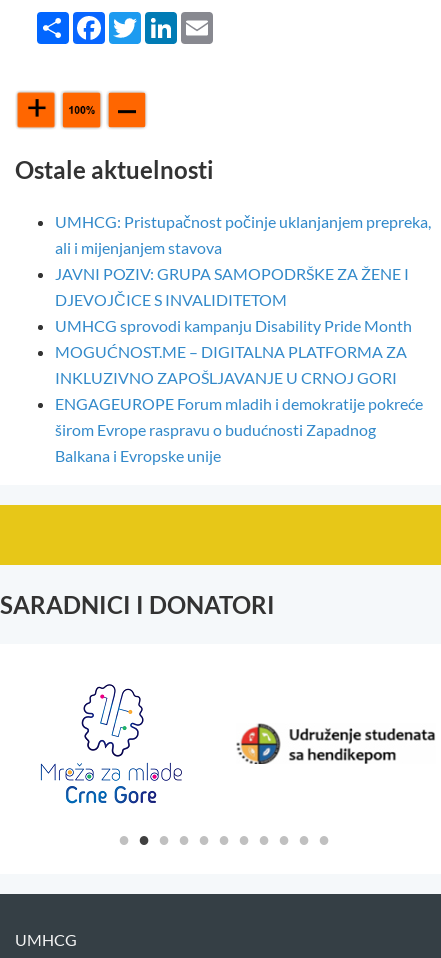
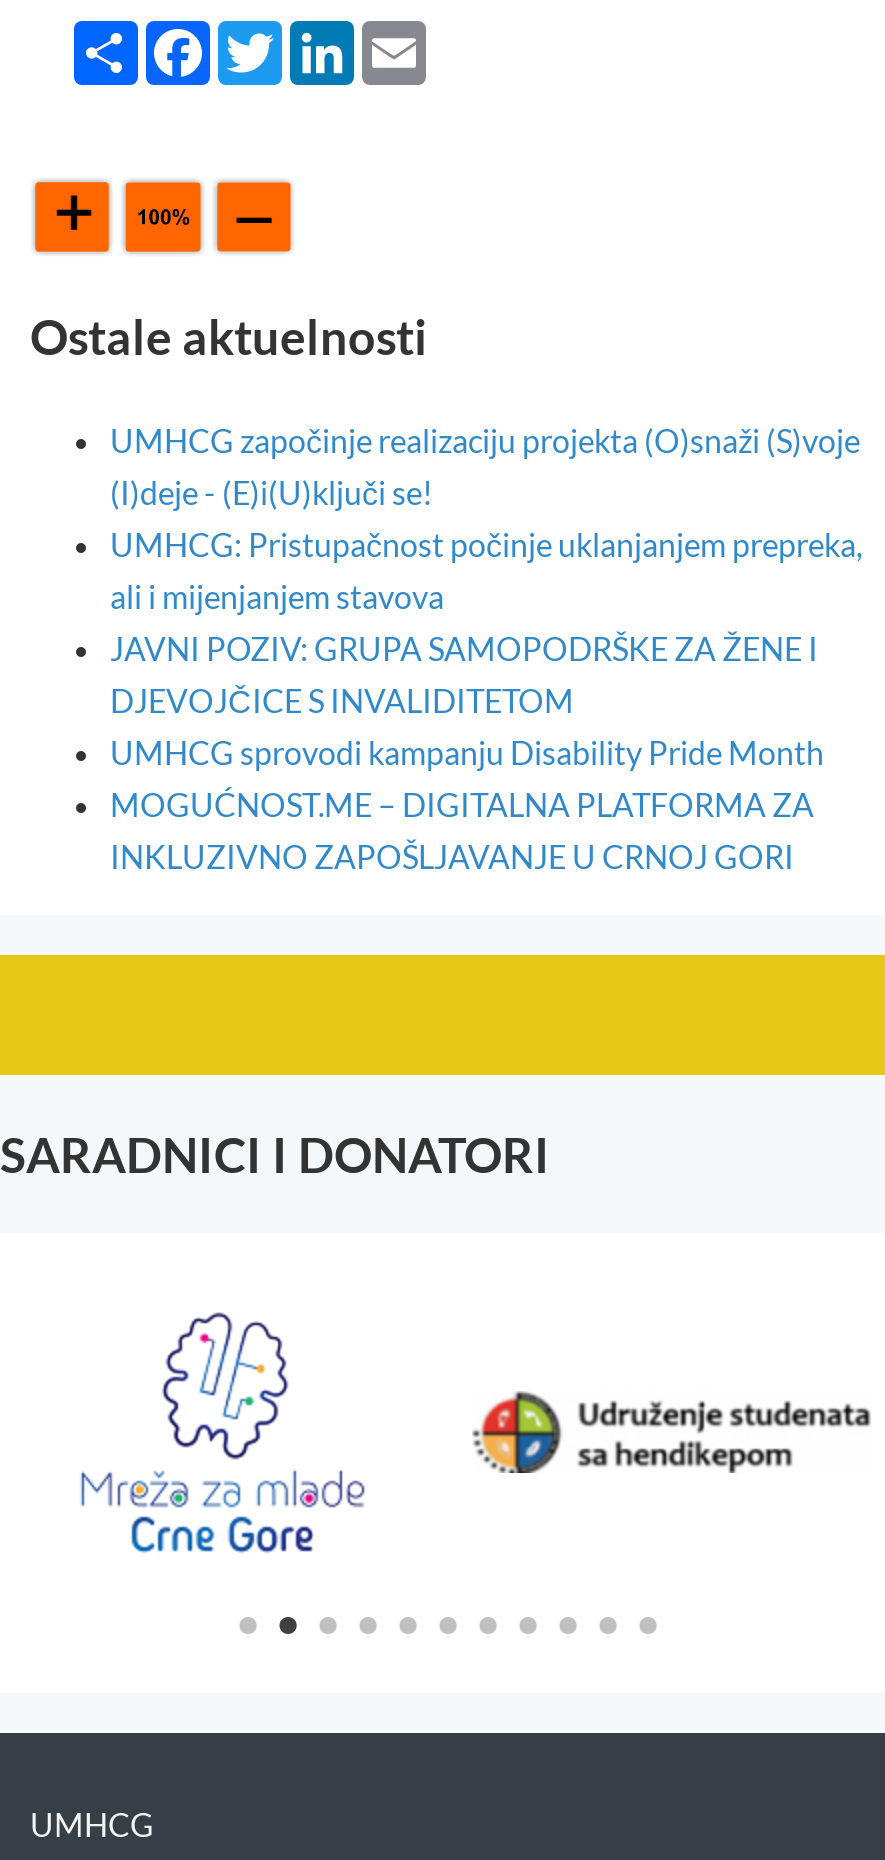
+ UMHCG započinje realizaciju projekta (O)snaži (S)voje
+ (I)deje - (E)i(U)ključi se!

moved down: UMHCG: Pristupačnost počinje uklanjanjem prepreka, | ali i mijenjanjem stavova | JAVNI POZIV: GRUPA SAMOPODRŠKE ZA ŽENE I | DJEVOJČICE S INVALIDITETOM | UMHCG sprovodi kampanju Disability Pride Month | MOGUĆNOST.ME – DIGITALNA PLATFORMA ZA | INKLUZIVNO ZAPOŠLJAVANJE U CRNOJ GORI

- ENGAGEUROPE Forum mladih i demokratije pokreće
- širom Evrope raspravu o budućnosti Zapadnog
- Balkana i Evropske unije
